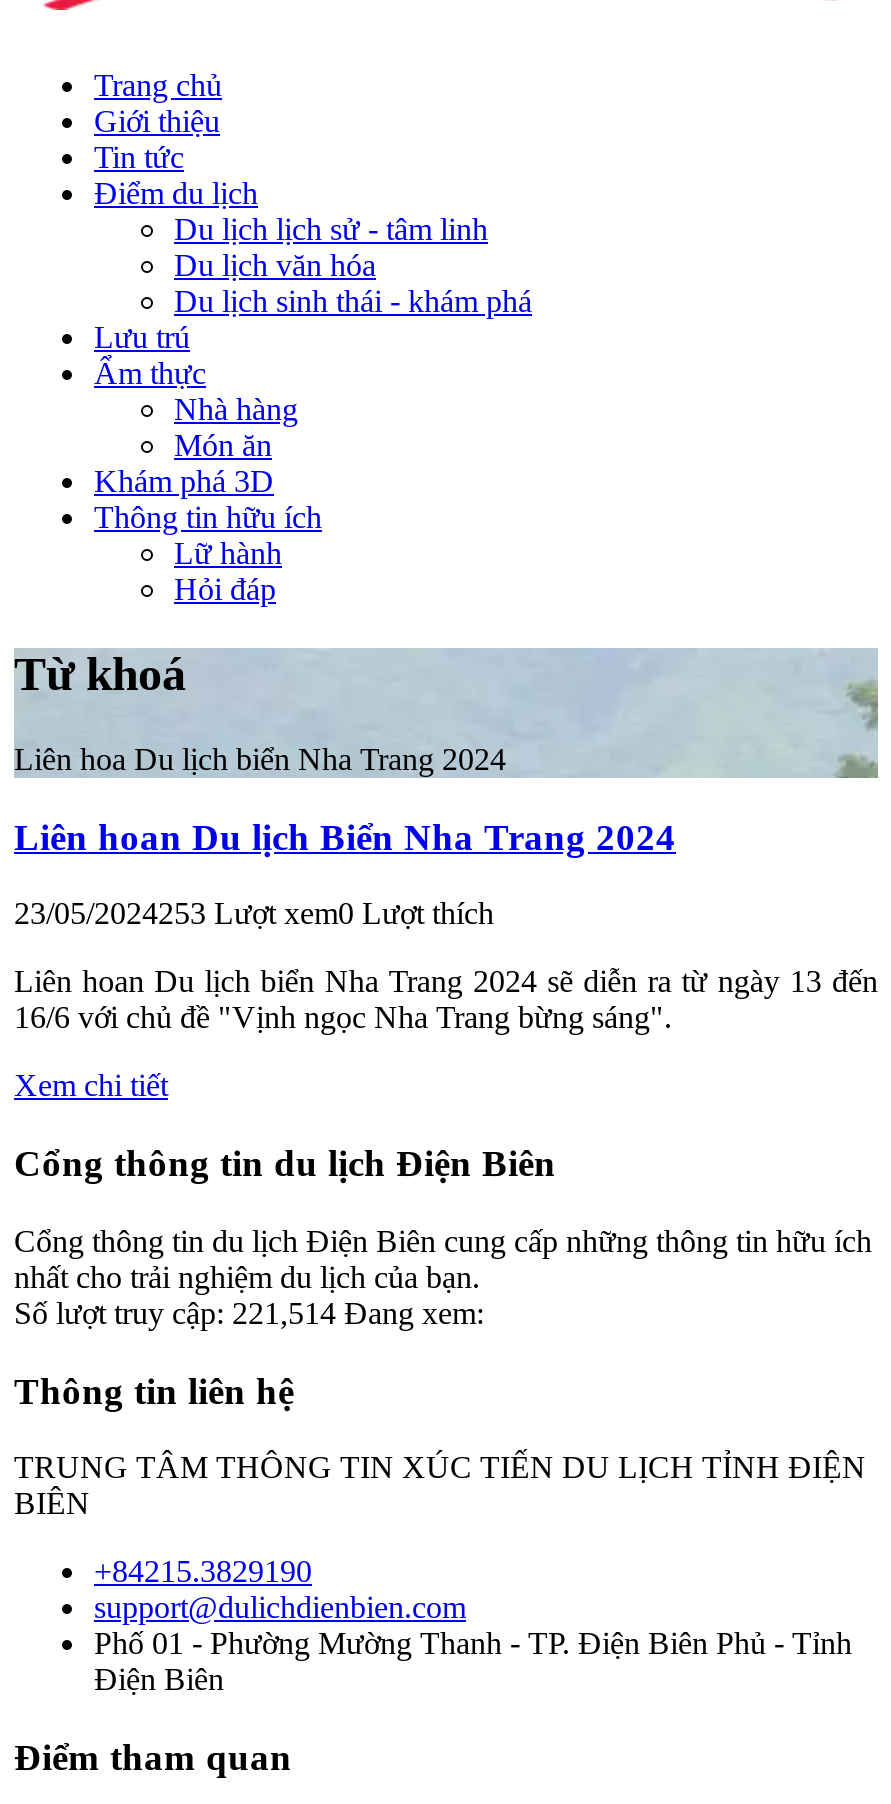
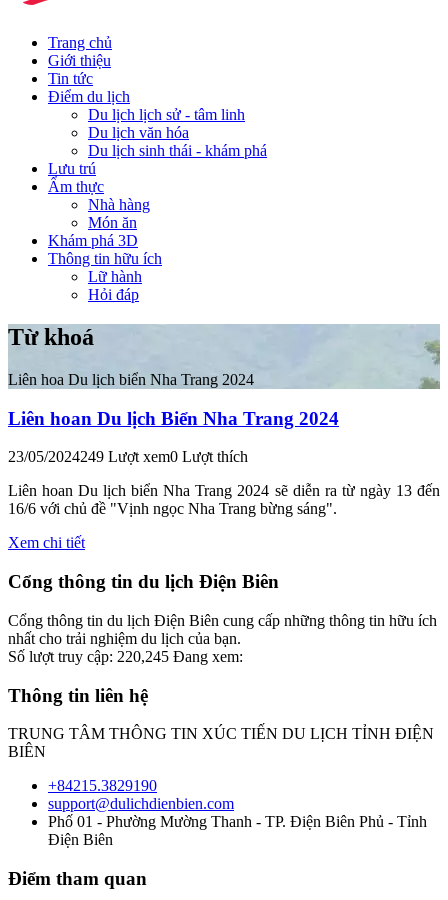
- 23/05/2024253 Lượt xem0 Lượt thích
+ 23/05/2024249 Lượt xem0 Lượt thích

- Số lượt truy cập: 221,514 Đang xem:
+ Số lượt truy cập: 220,245 Đang xem:
